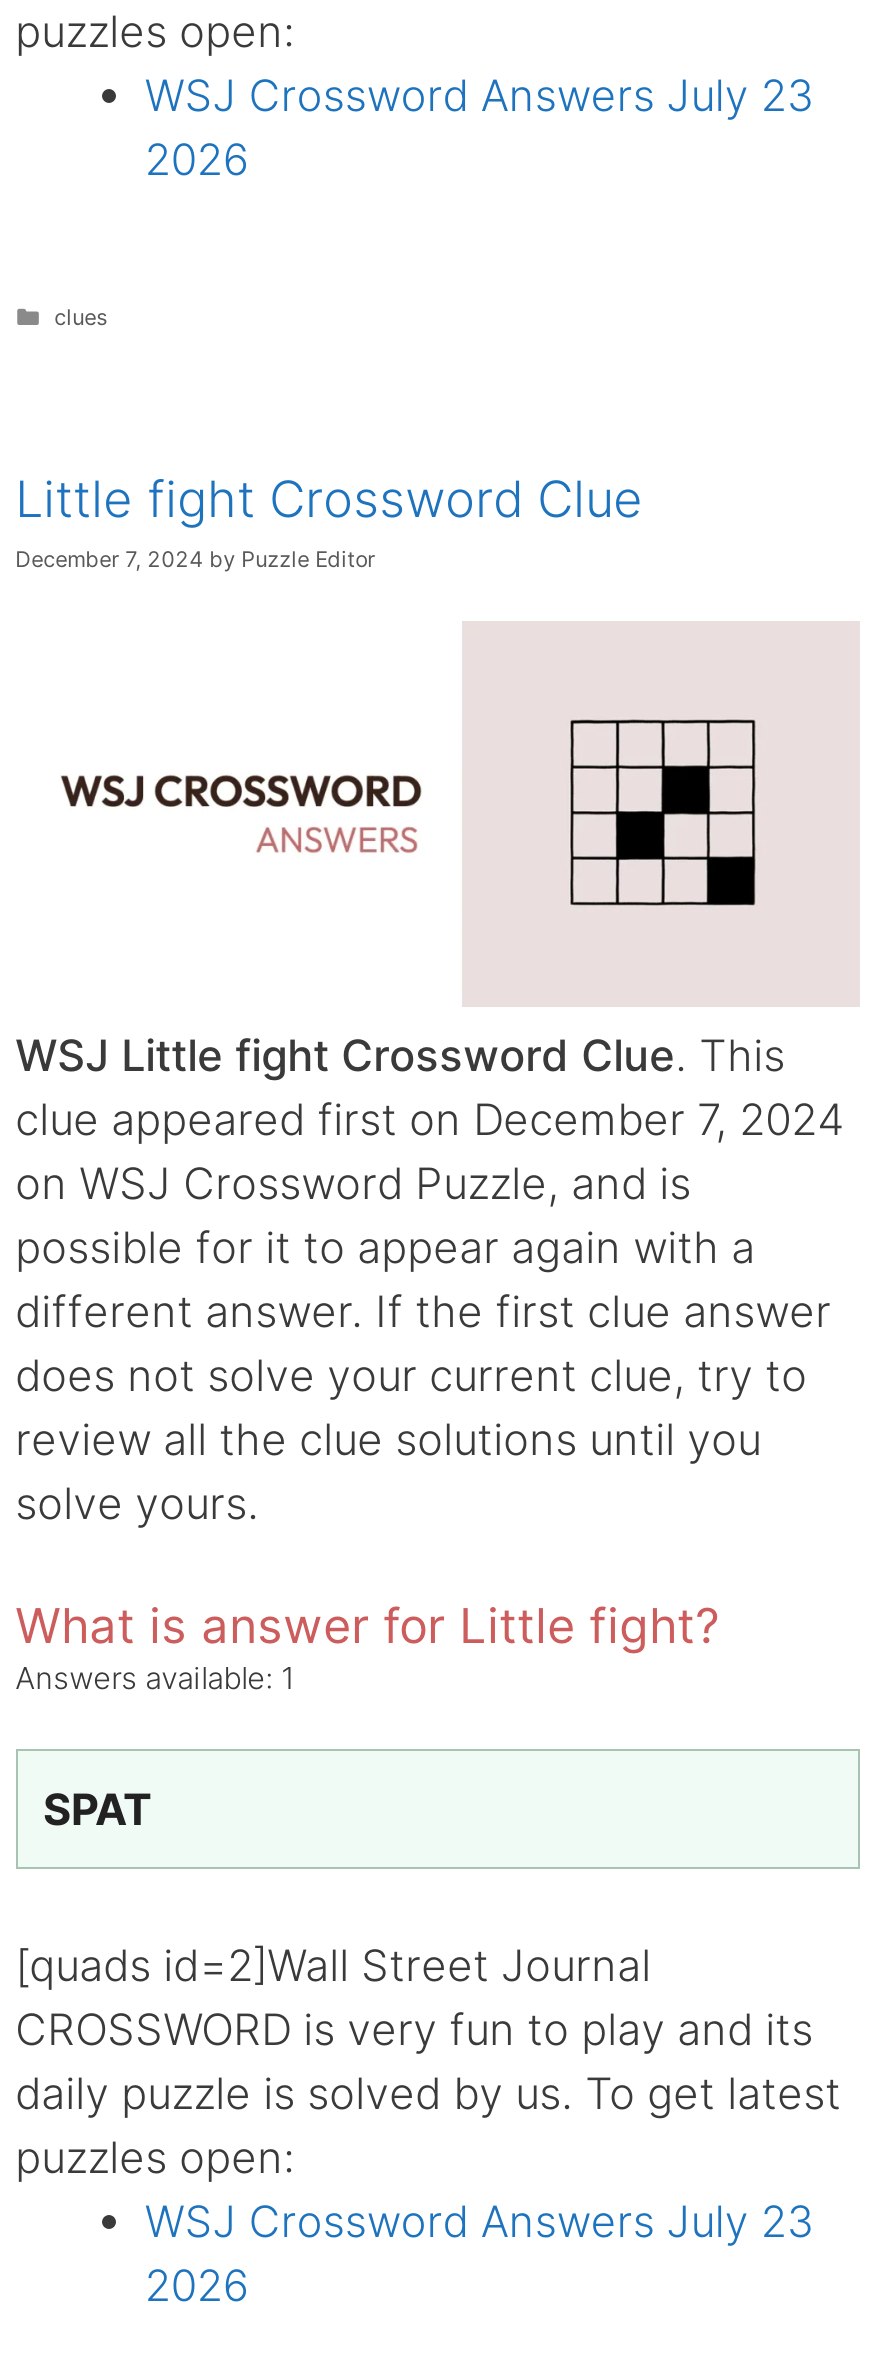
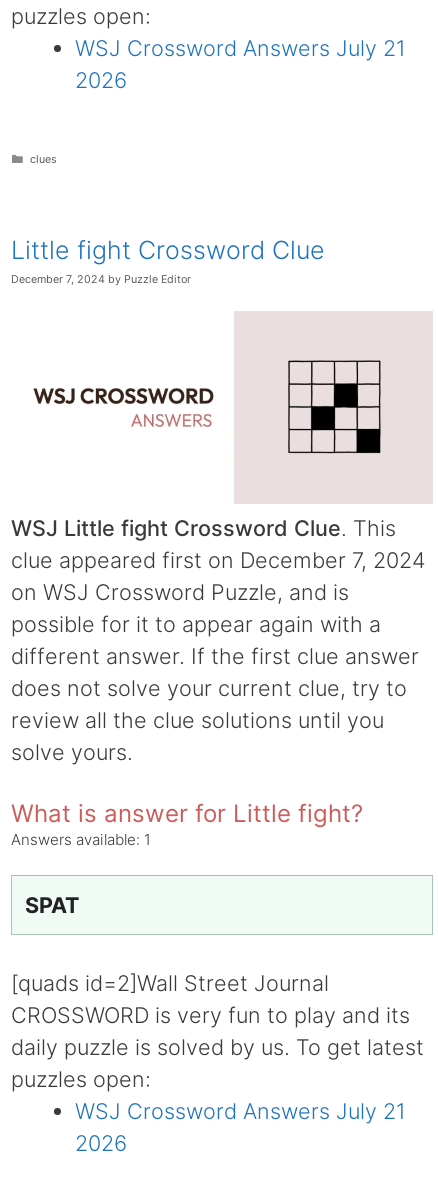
- WSJ Crossword Answers July 23
+ WSJ Crossword Answers July 21

- WSJ Crossword Answers July 23
+ WSJ Crossword Answers July 21
